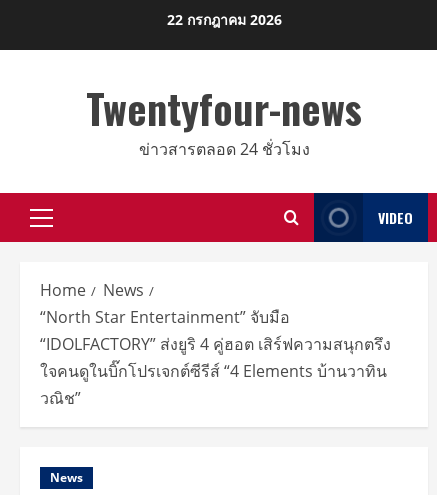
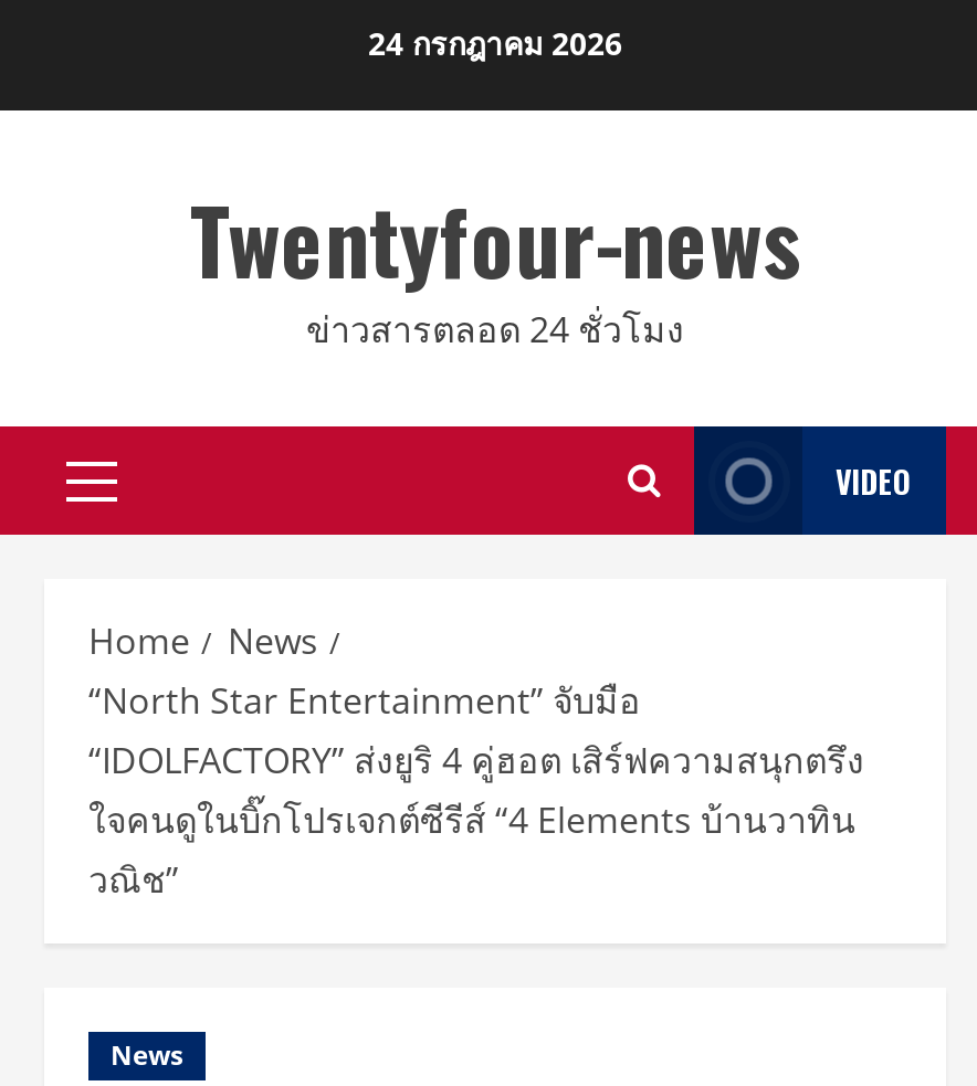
- 22 กรกฎาคม 2026
+ 24 กรกฎาคม 2026
